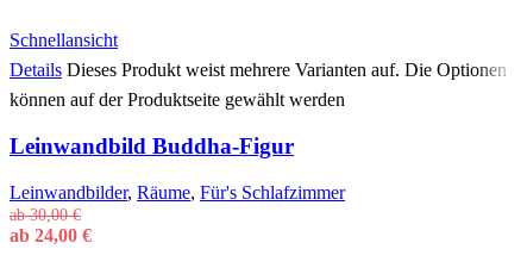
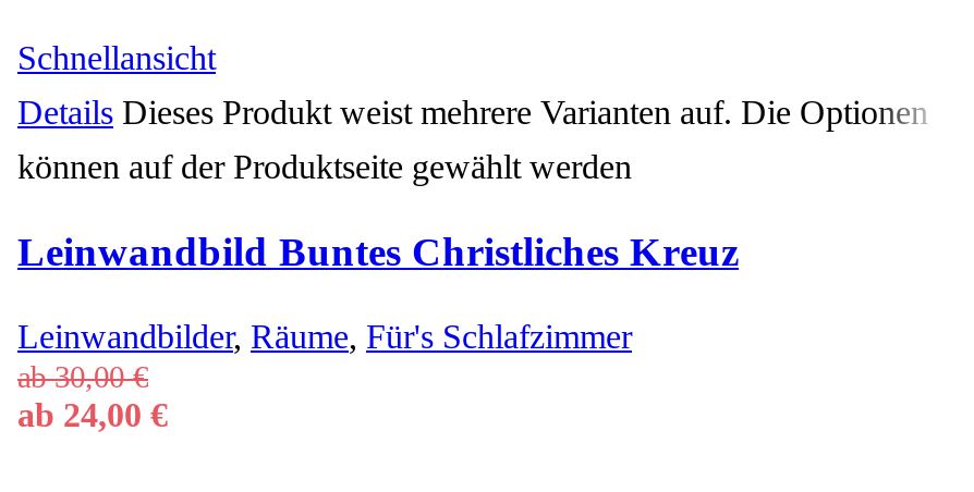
- Leinwandbild Buddha-Figur
+ Leinwandbild Buntes Christliches Kreuz
